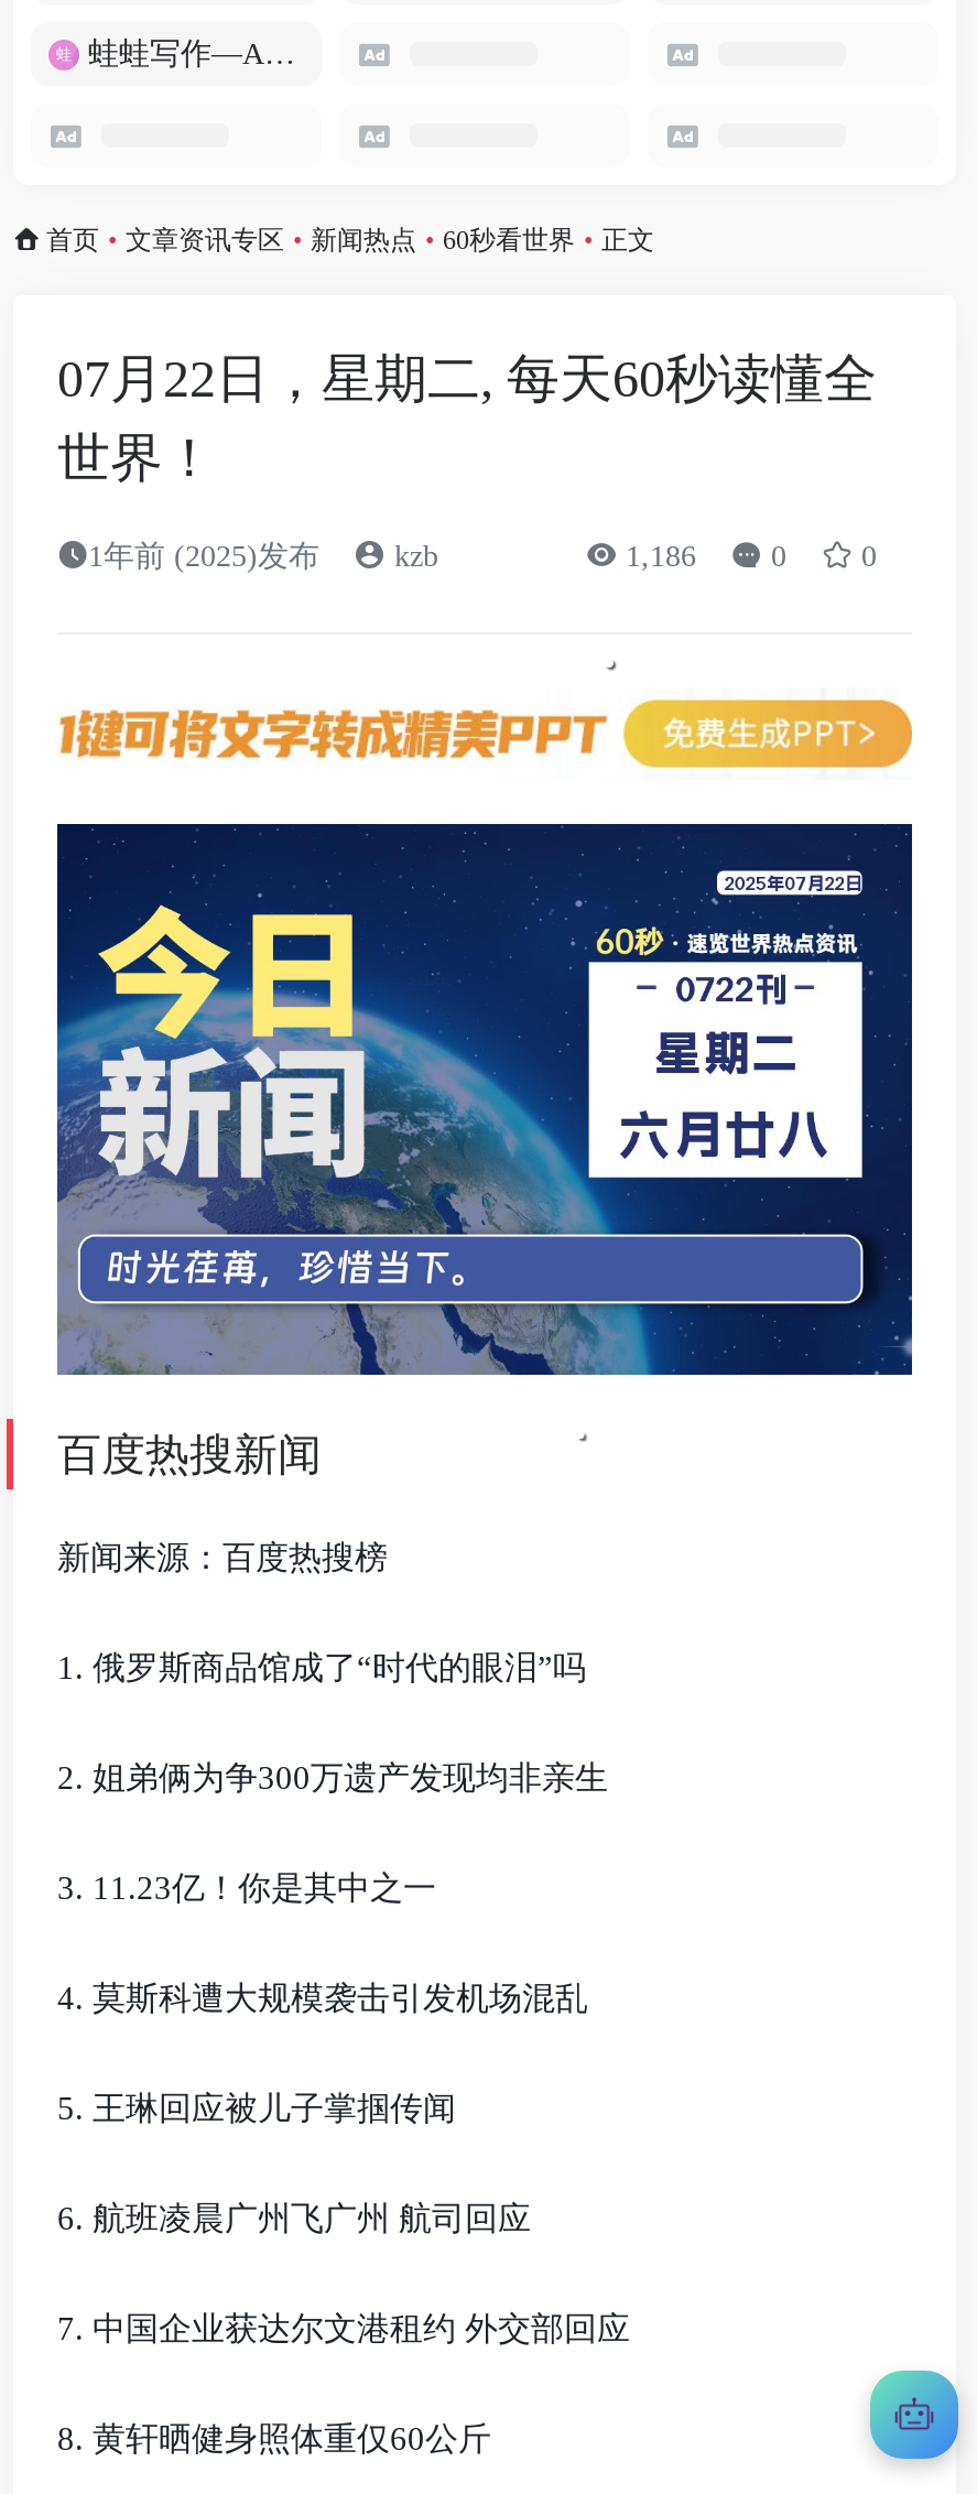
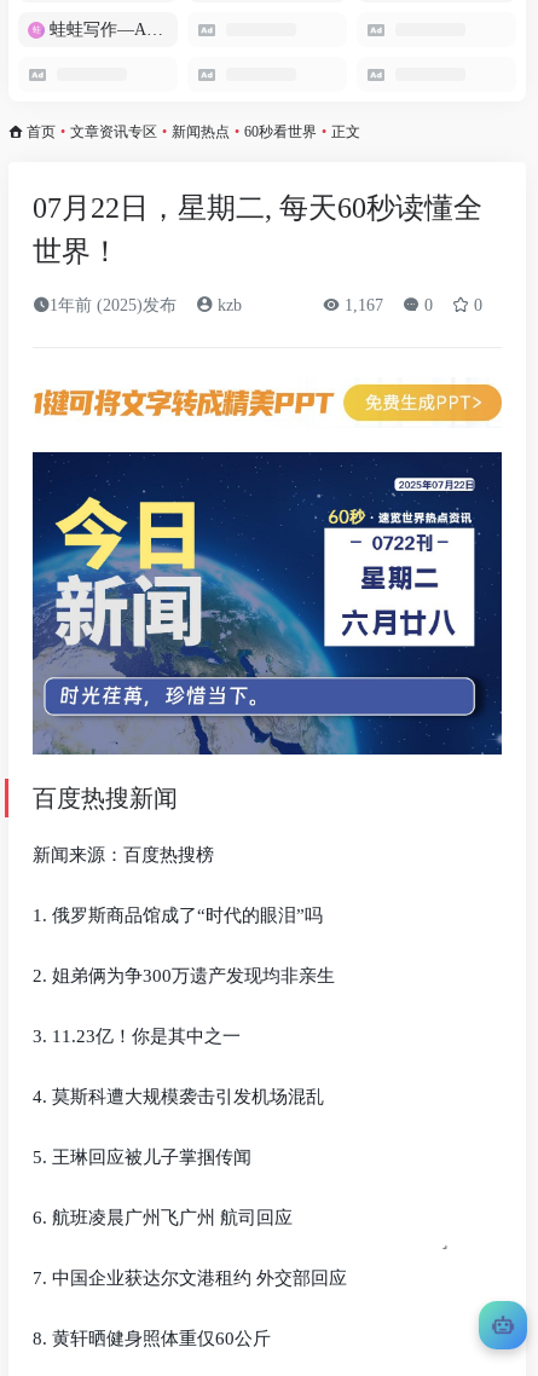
- 1,186 0
+ 1,167 0
